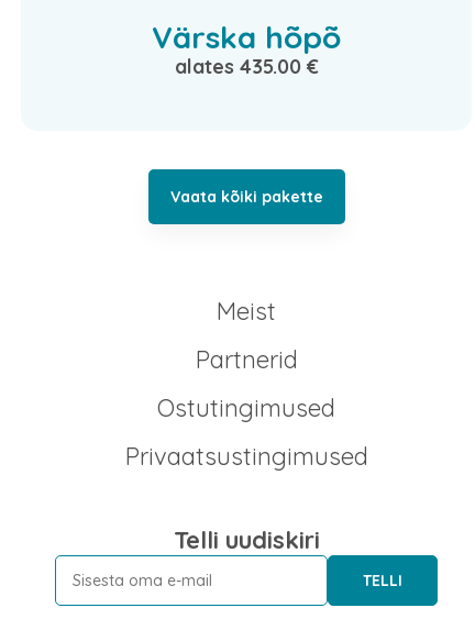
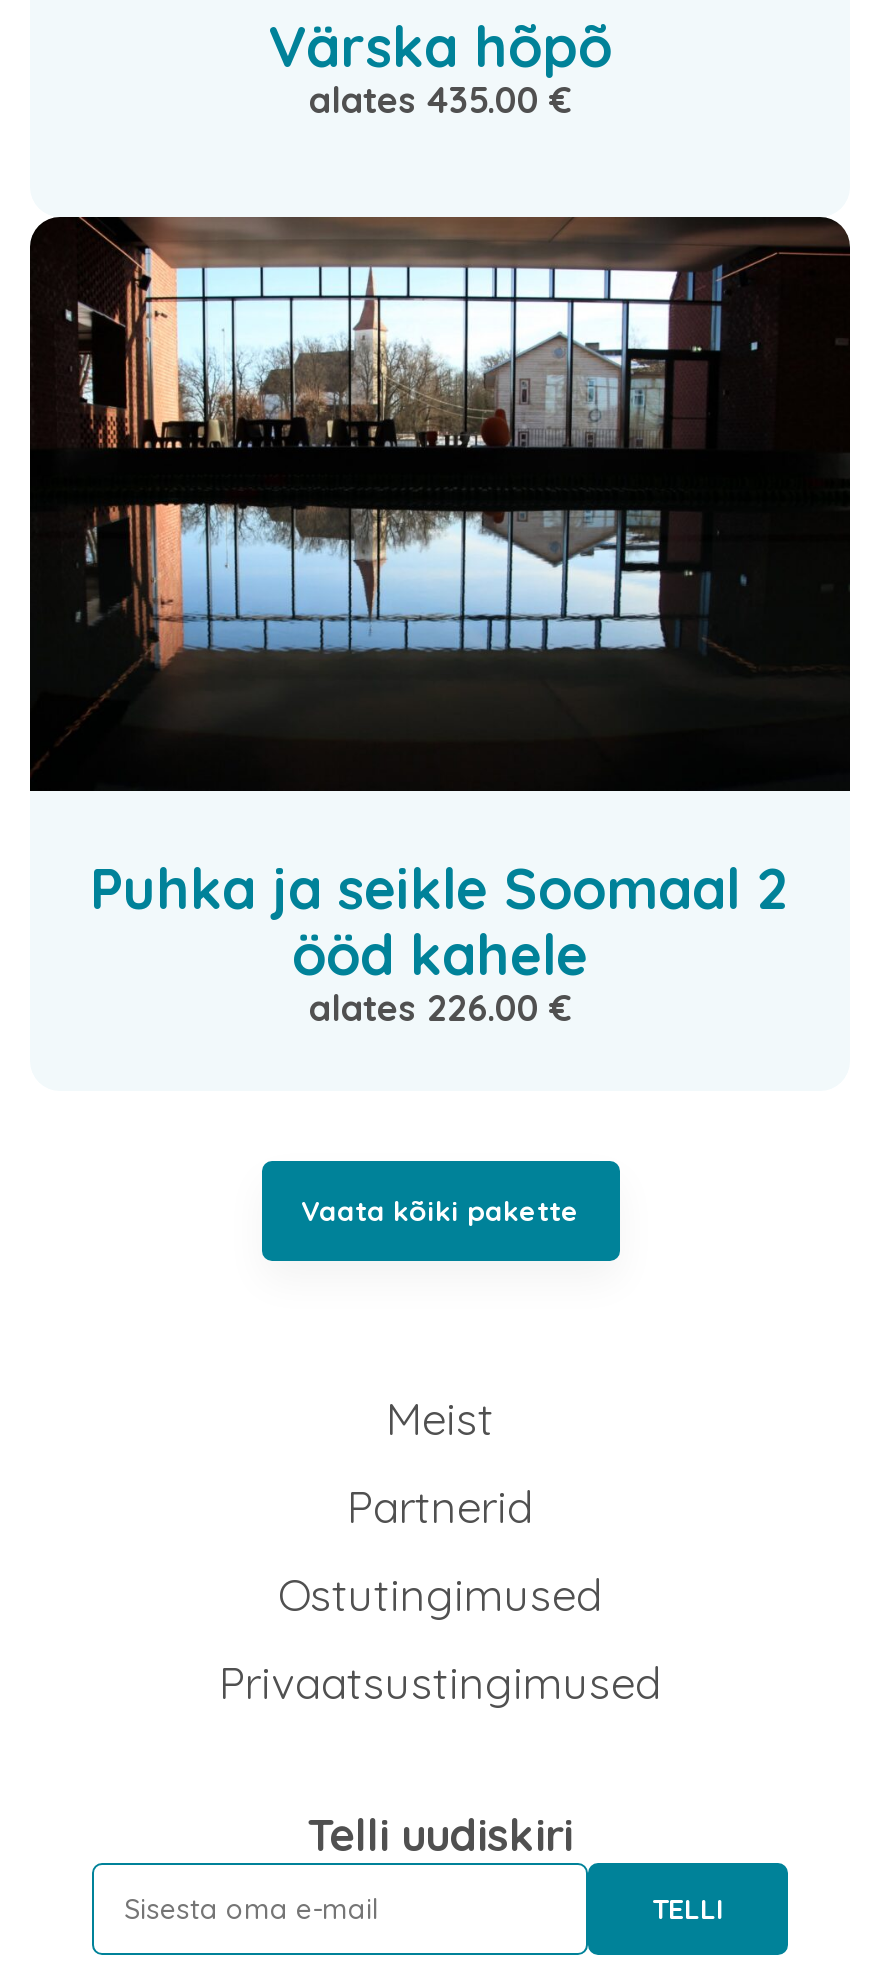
+ [image]
+ Puhka ja seikle Soomaal 2
+ ööd kahele
+ alates 226.00 €
